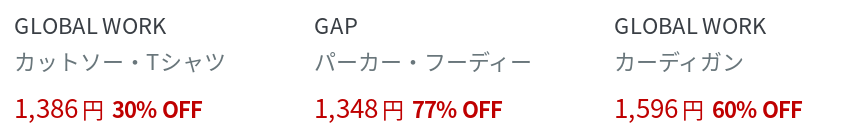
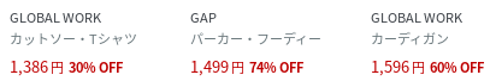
- 1,348 円 77% OFF
+ 1,499 円 74% OFF
